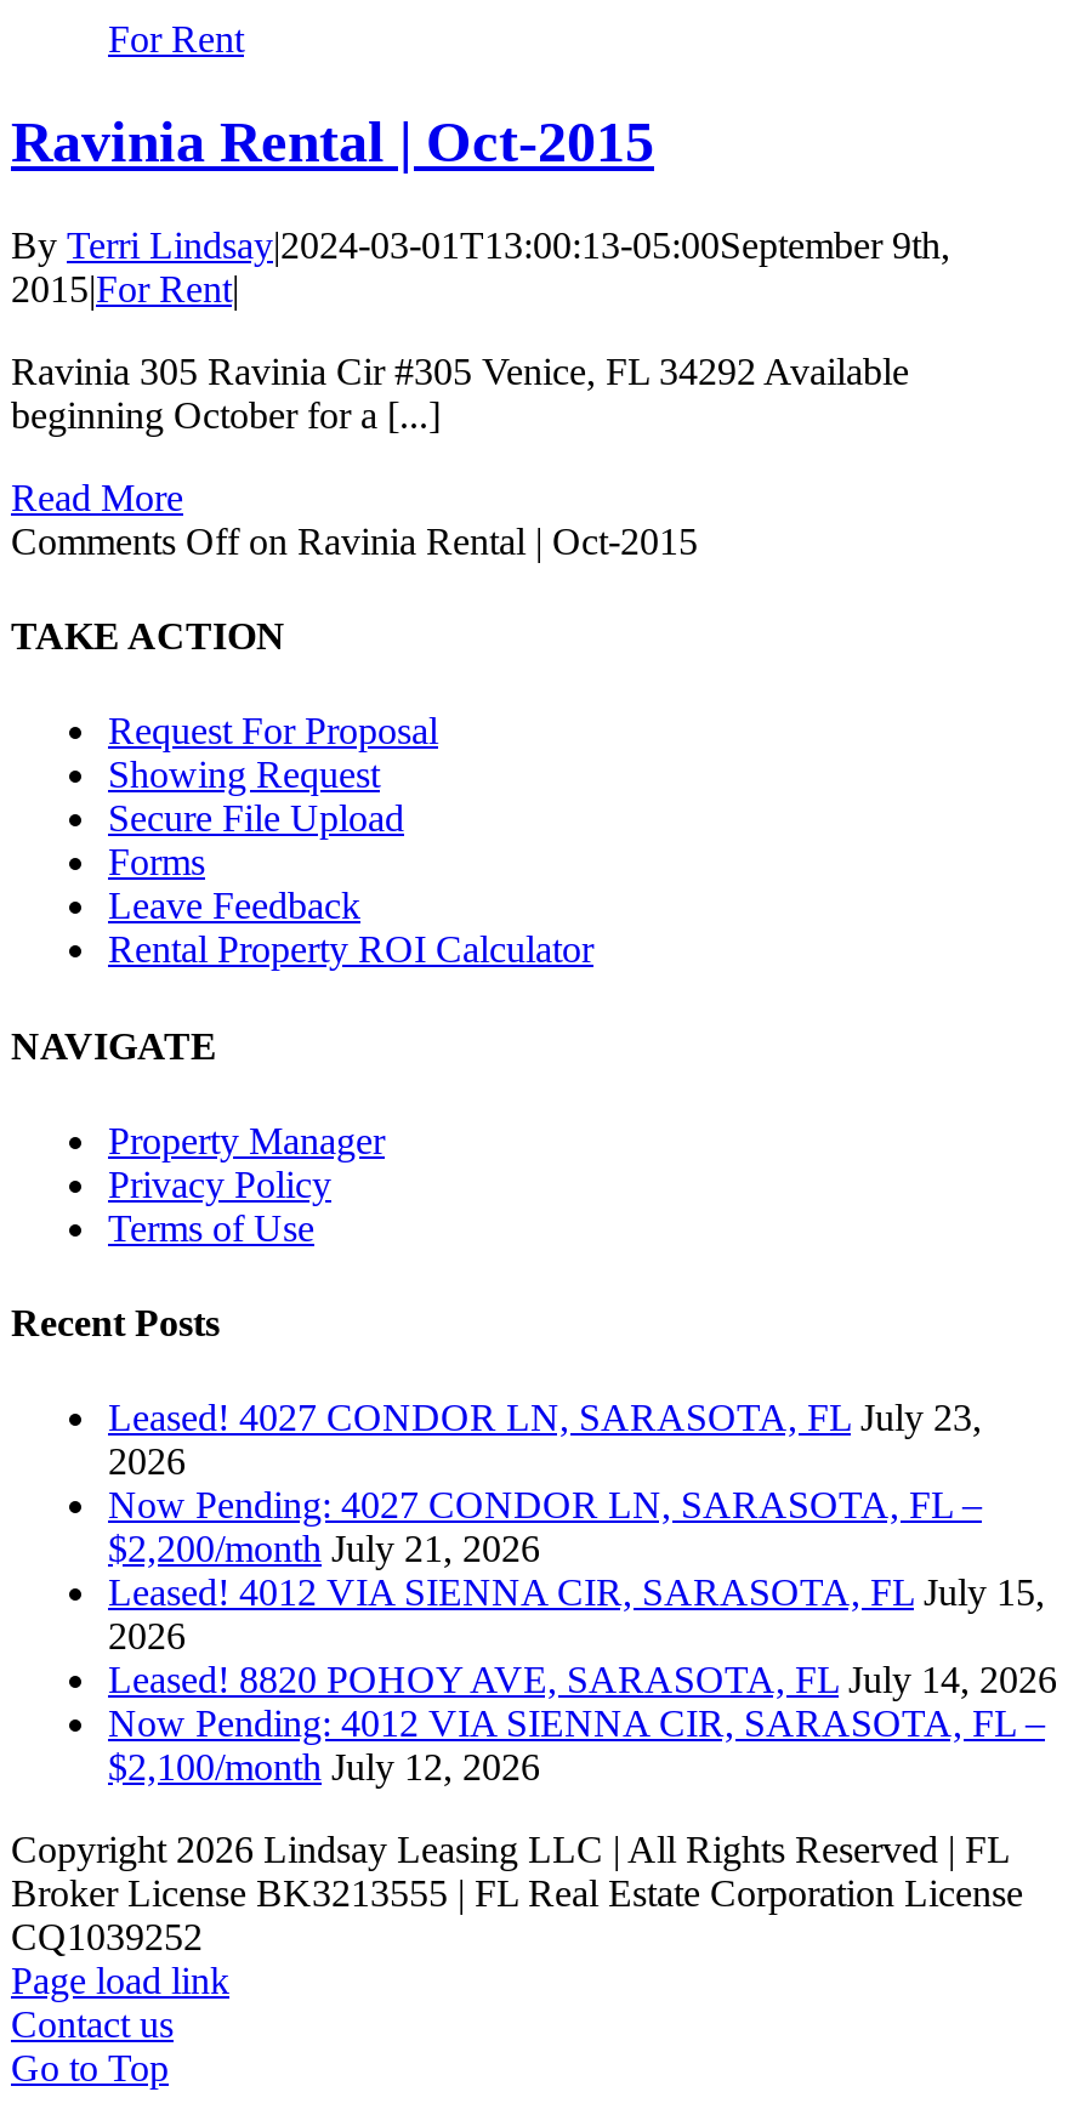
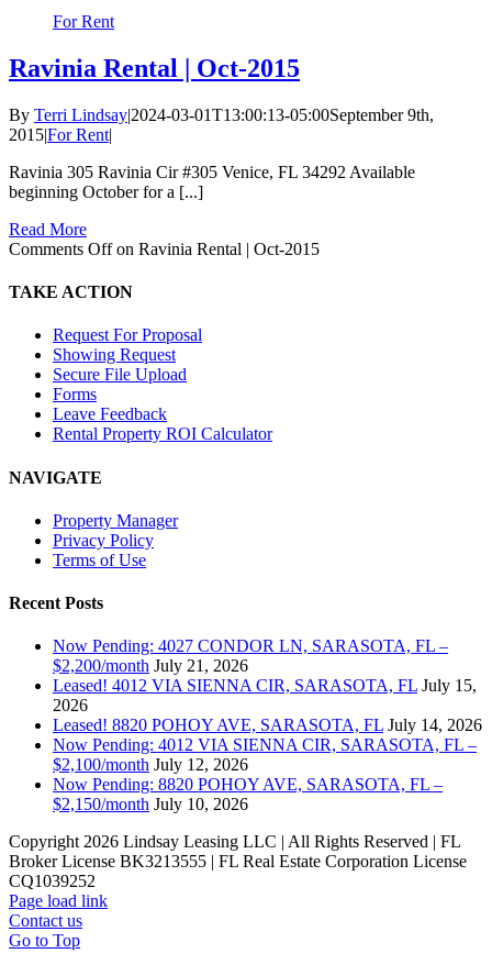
- Leased! 4027 CONDOR LN, SARASOTA, FL July 23,
- 2026

moved up: Now Pending: 4027 CONDOR LN, SARASOTA, FL – | $2,200/month July 21, 2026 | Leased! 4012 VIA SIENNA CIR, SARASOTA, FL July 15, | 2026 | Leased! 8820 POHOY AVE, SARASOTA, FL July 14, 2026 | Now Pending: 4012 VIA SIENNA CIR, SARASOTA, FL – | $2,100/month July 12, 2026

+ Now Pending: 8820 POHOY AVE, SARASOTA, FL –
+ $2,150/month July 10, 2026
